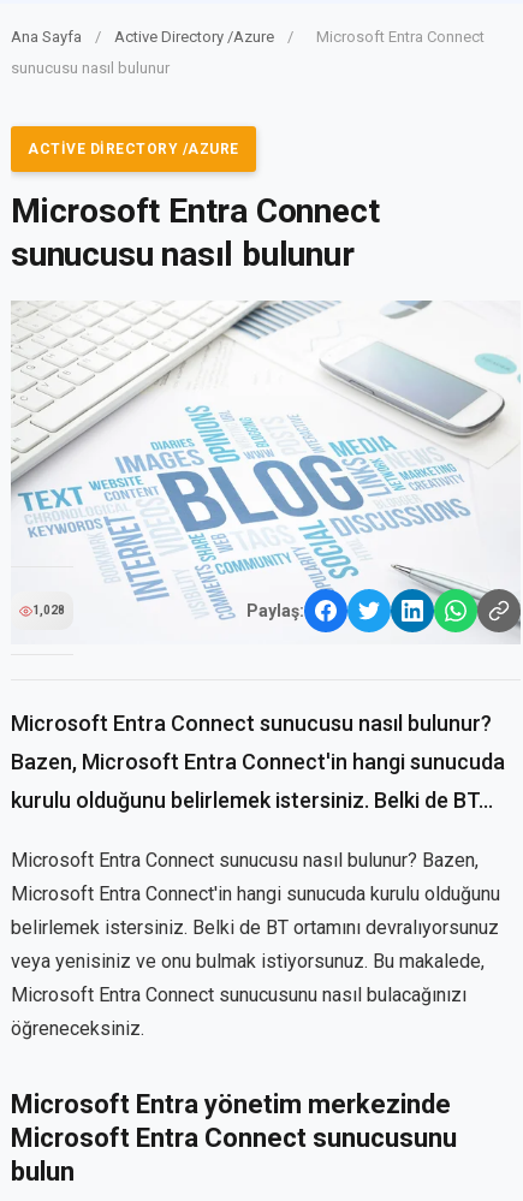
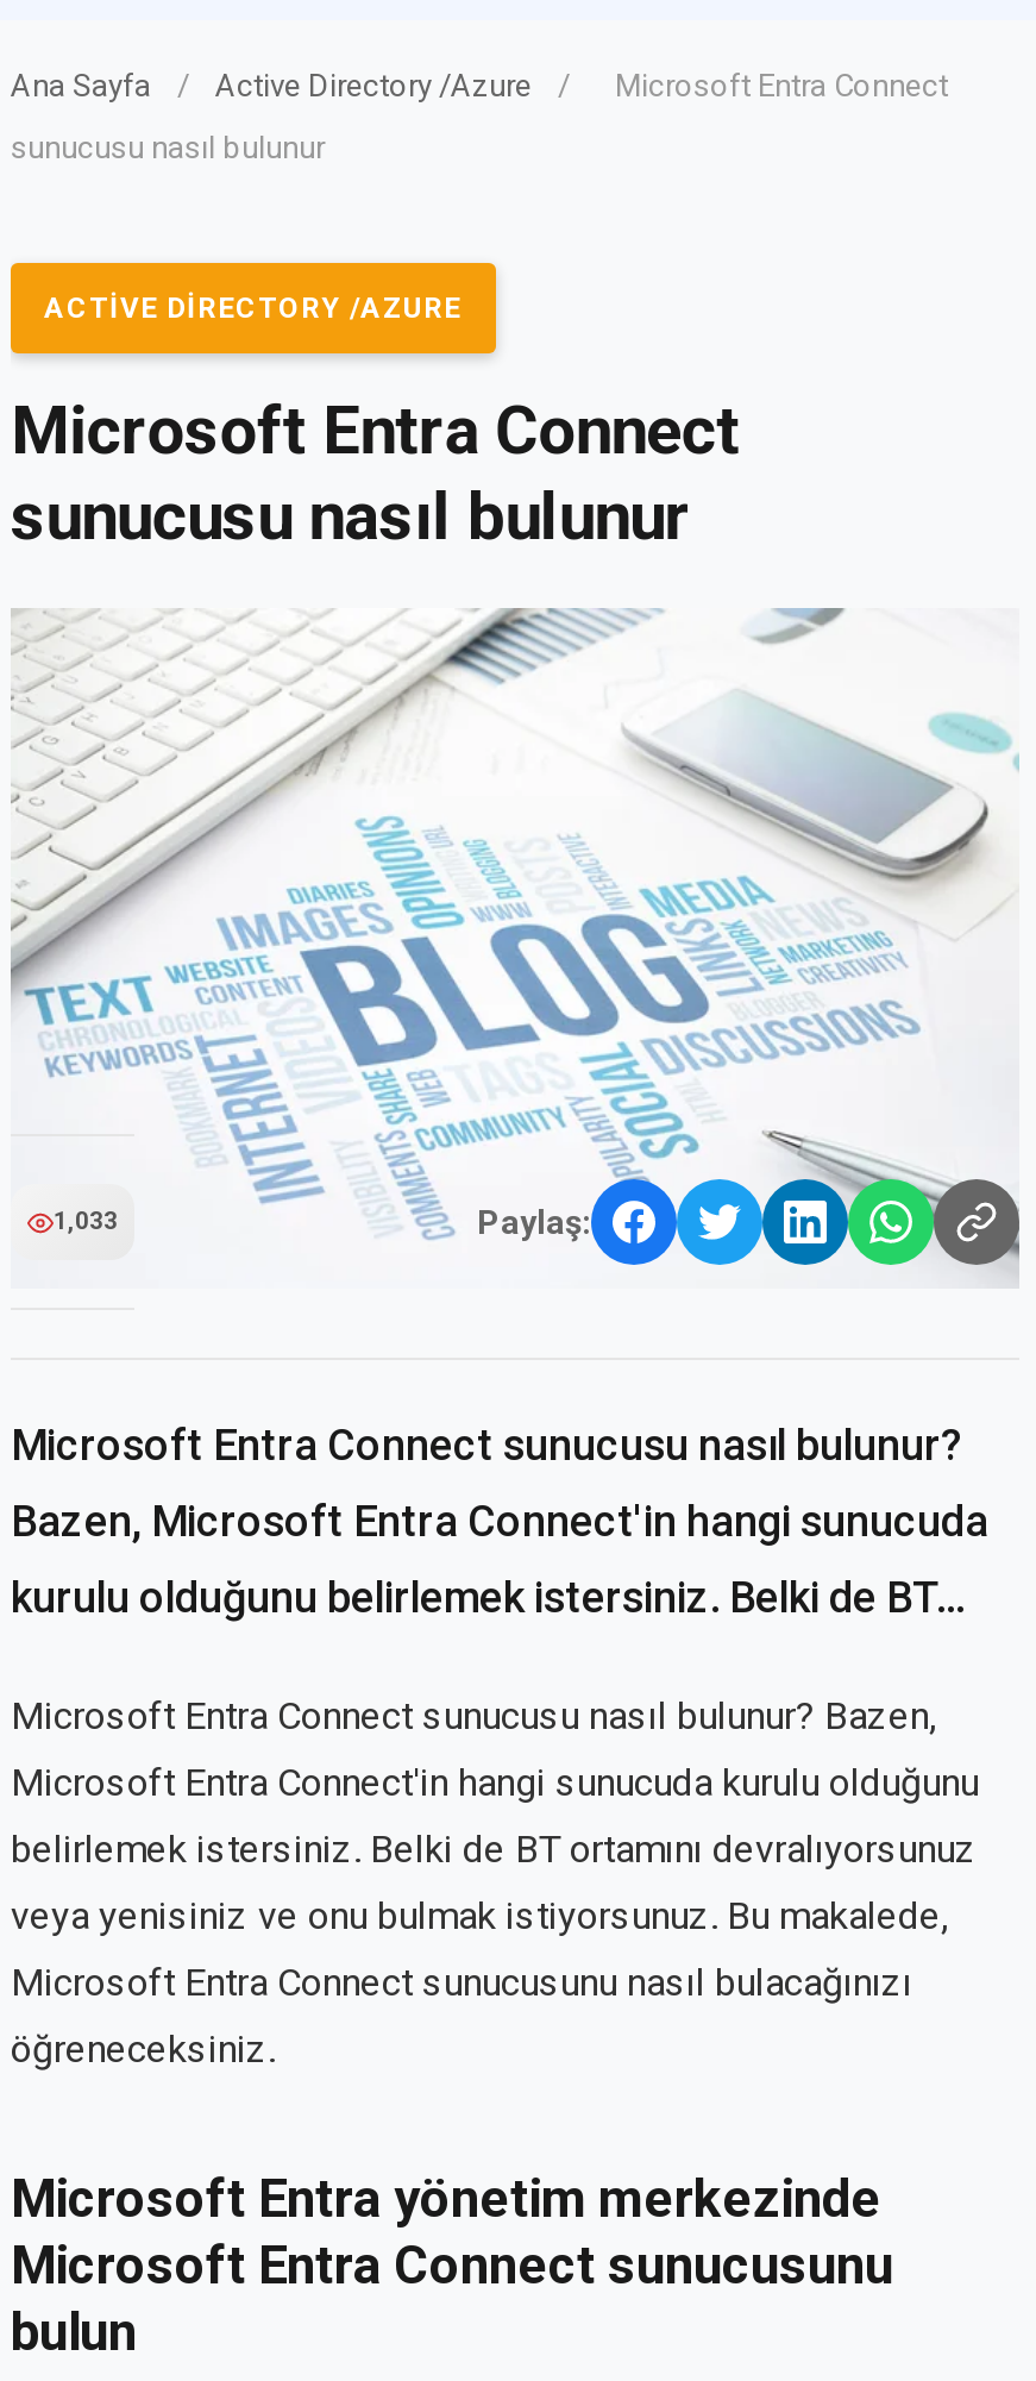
- 1,028
+ 1,033
